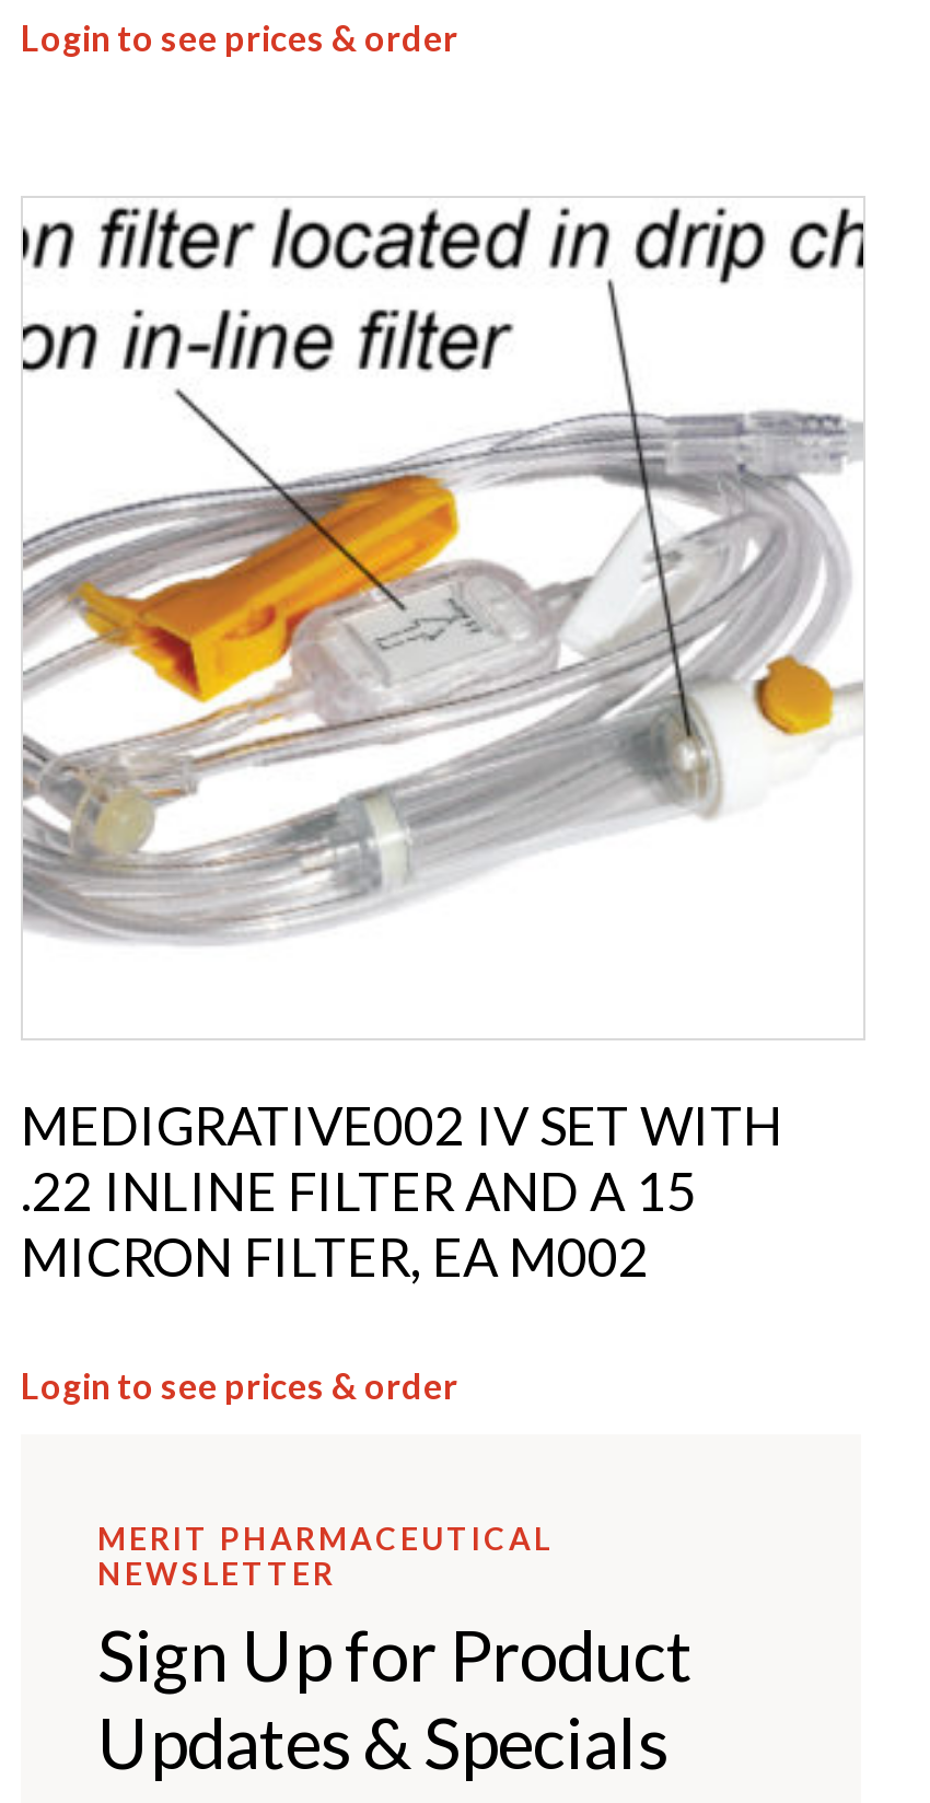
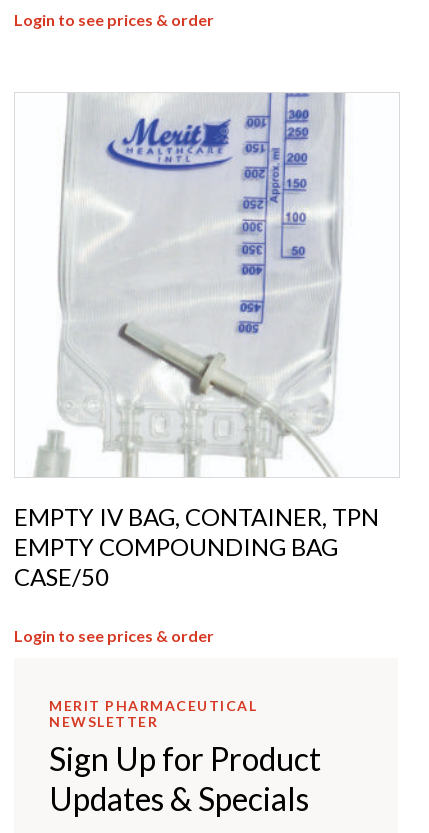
- [image]
- MEDIGRATIVE002 IV SET WITH
- .22 INLINE FILTER AND A 15
- MICRON FILTER, EA M002
+ [image]
+ EMPTY IV BAG, CONTAINER, TPN
+ EMPTY COMPOUNDING BAG
+ CASE/50
